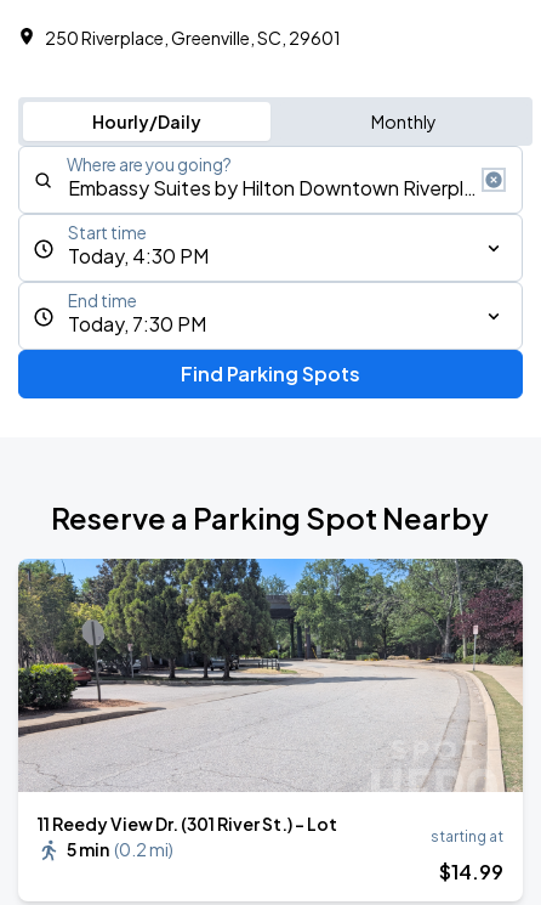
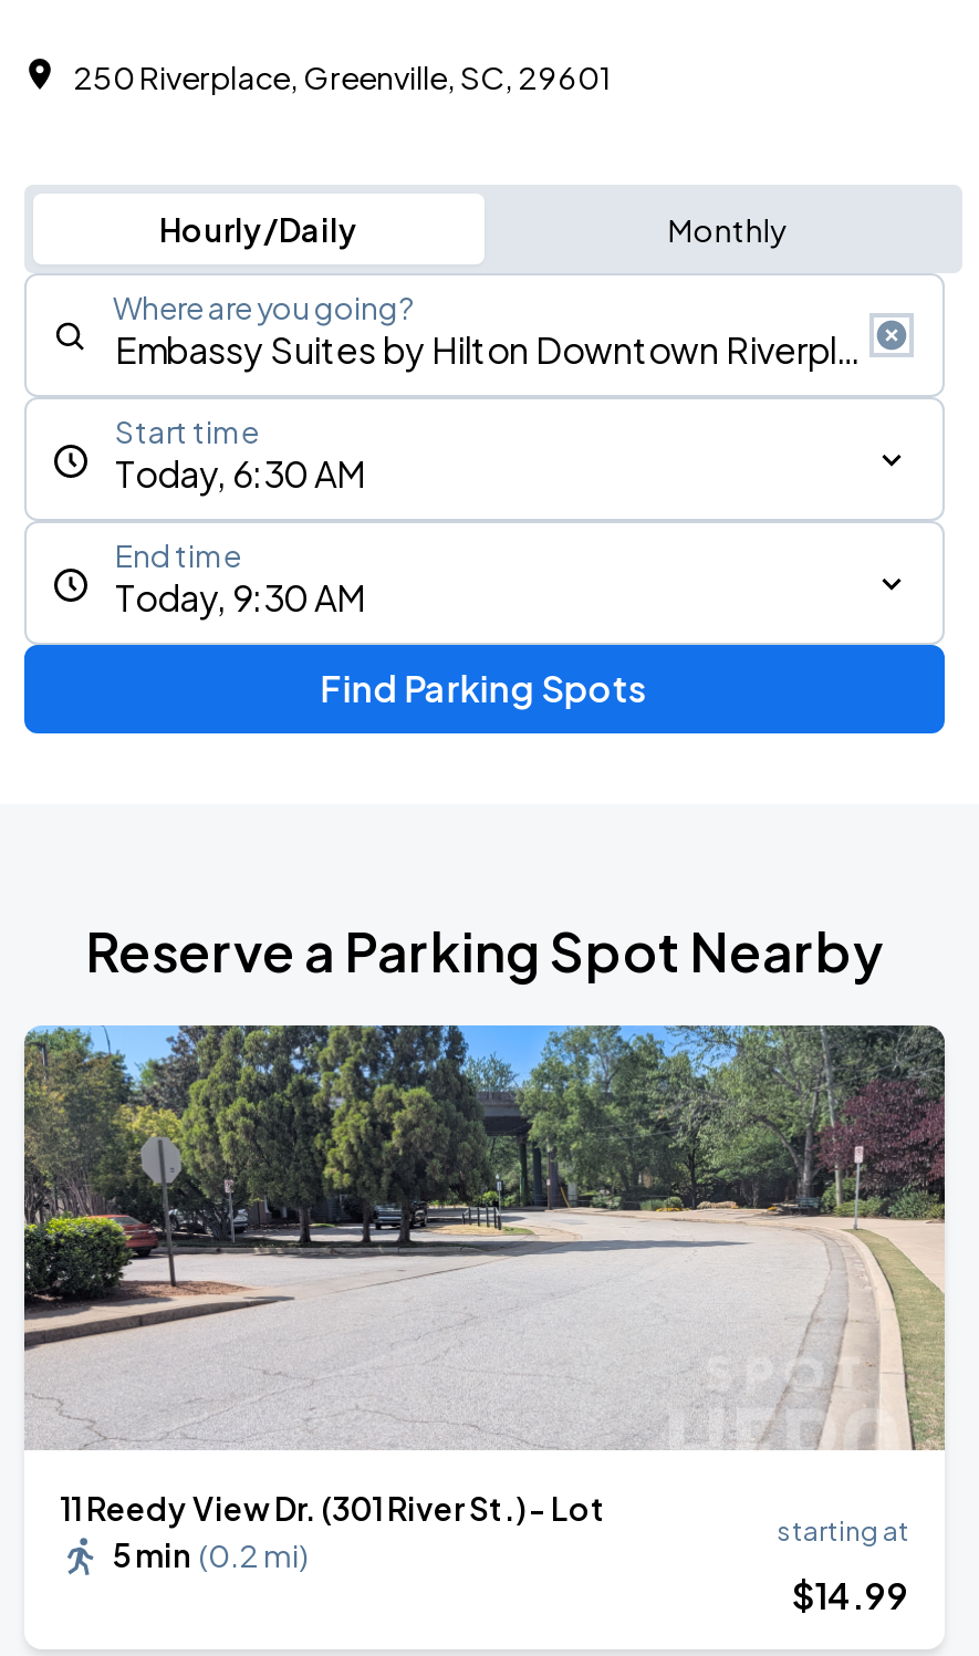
- Today, 4:30 PM
+ Today, 6:30 AM

- Today, 7:30 PM
+ Today, 9:30 AM
